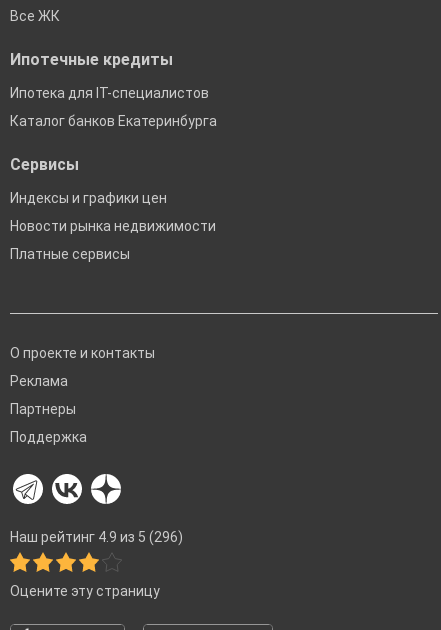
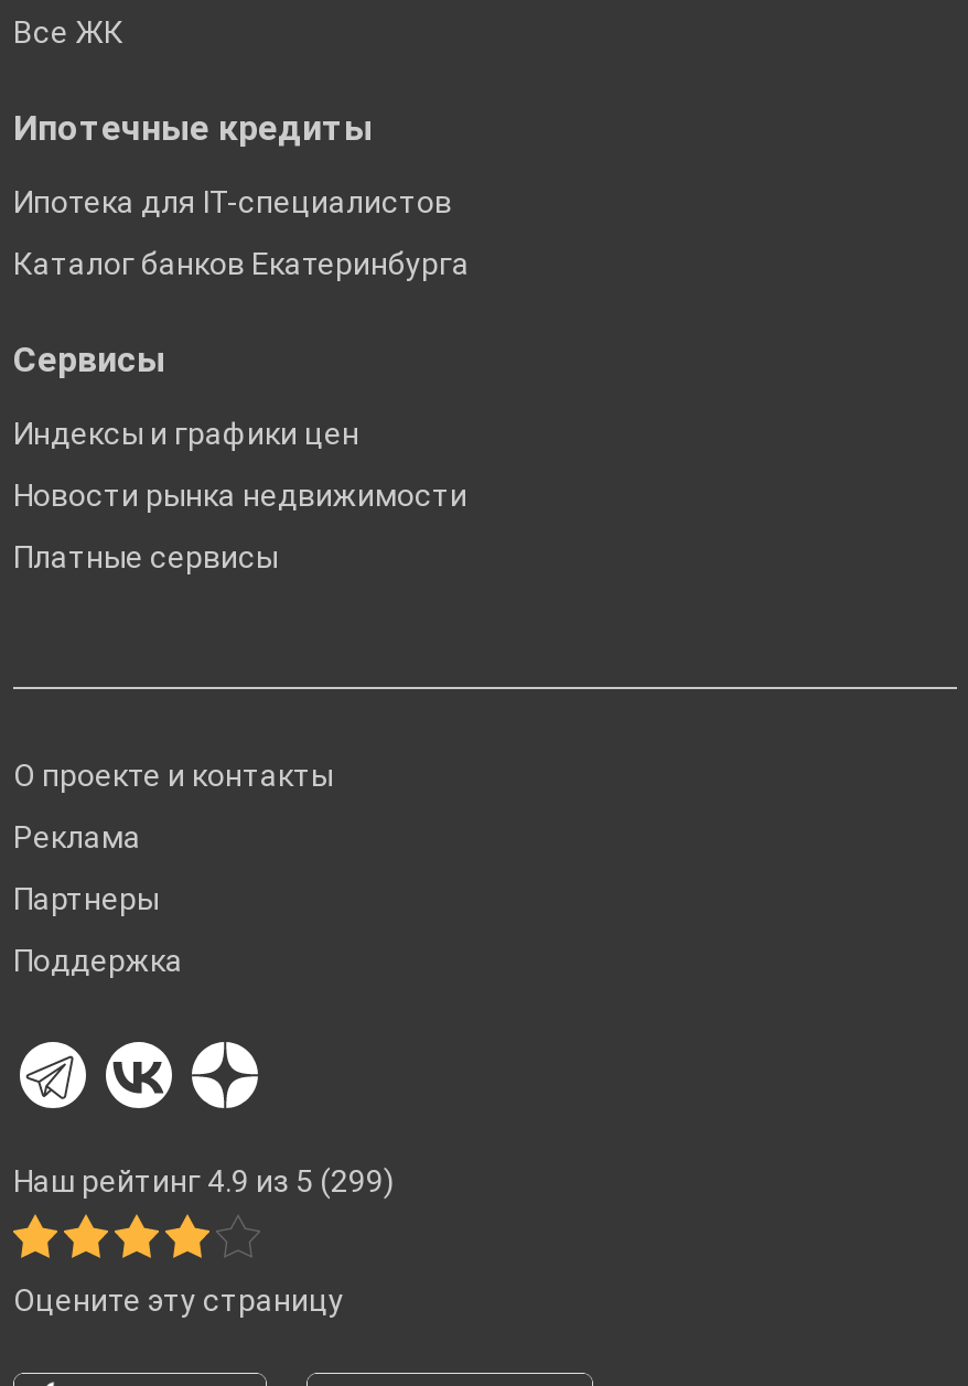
- Наш рейтинг 4.9 из 5 (296)
+ Наш рейтинг 4.9 из 5 (299)
